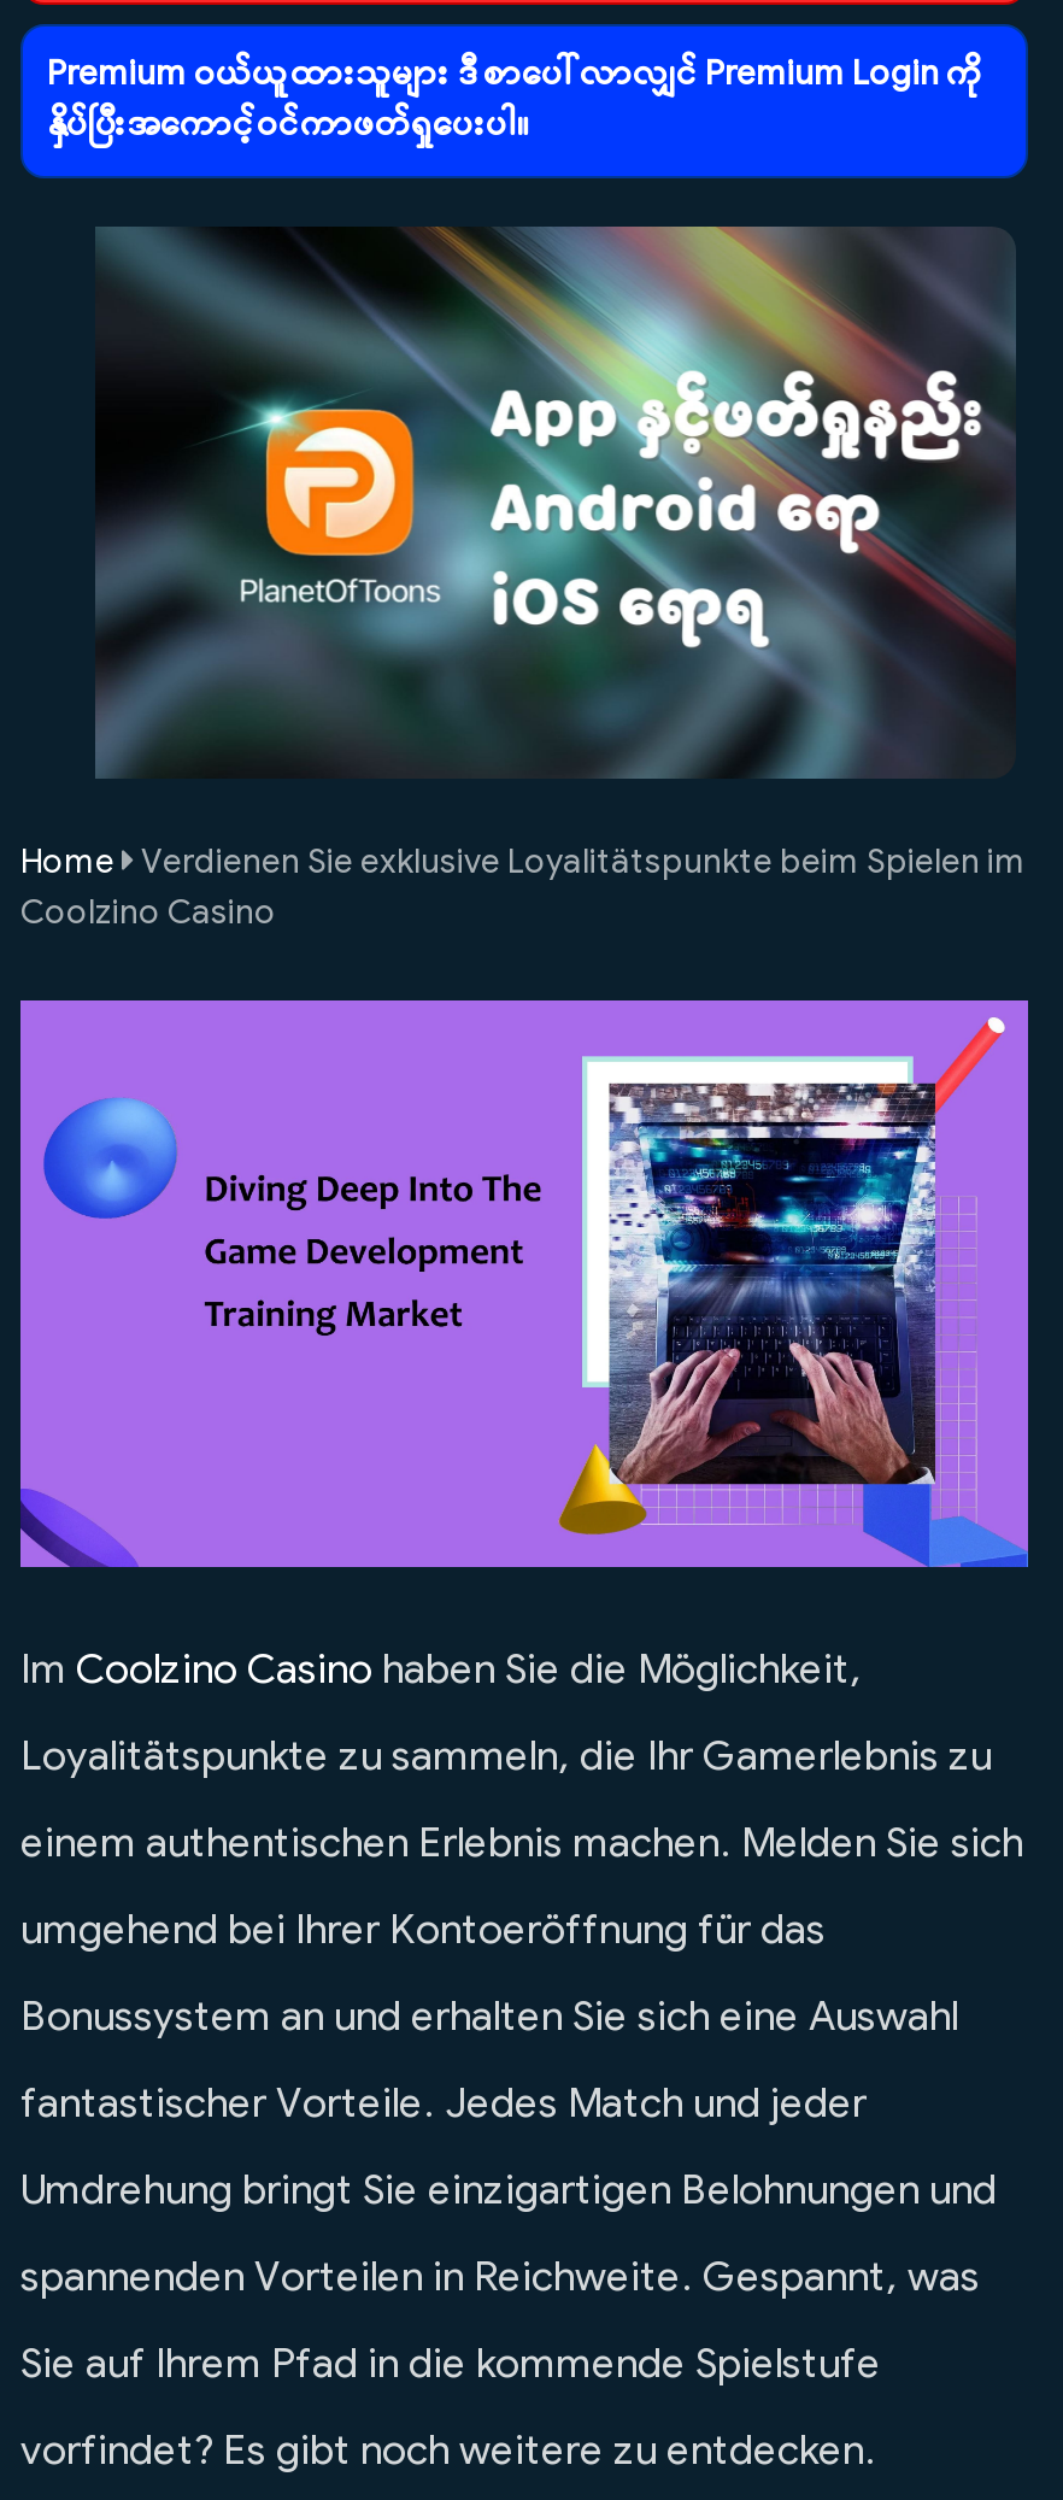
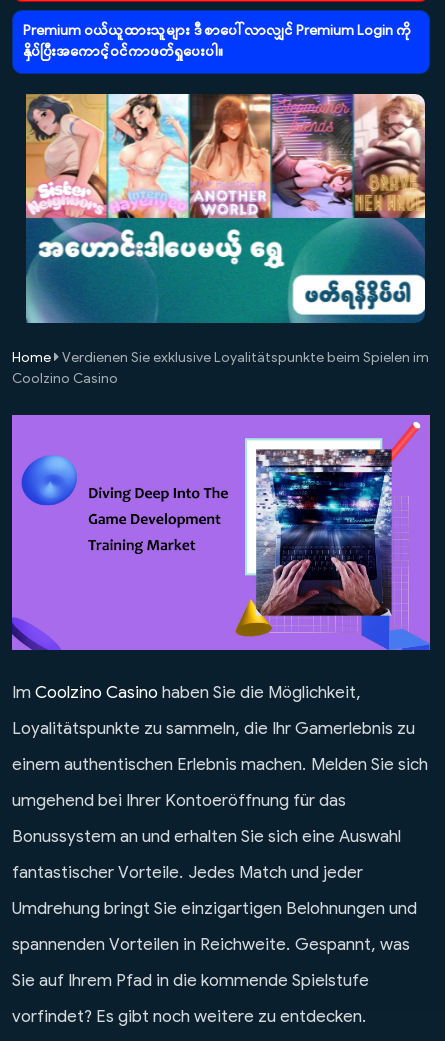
- [image]
+ [image]
